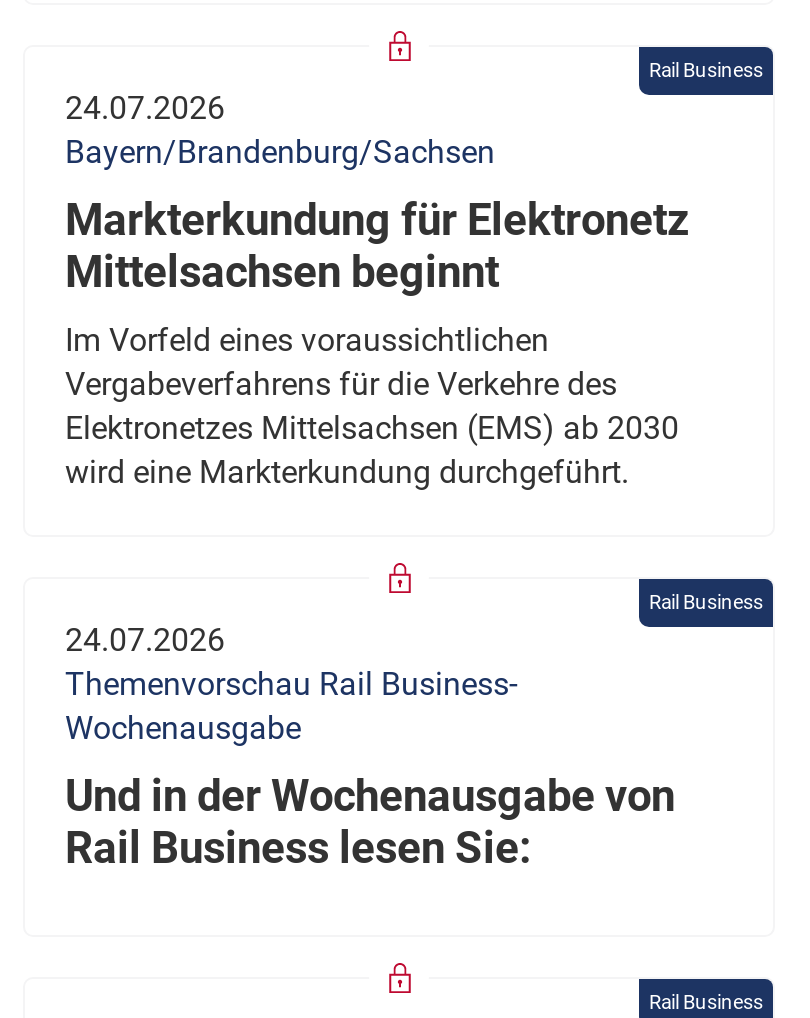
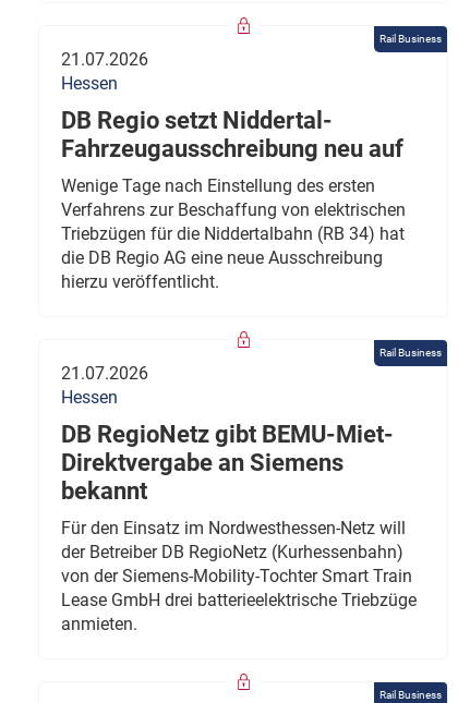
- 24.07.2026
- Bayern/Brandenburg/Sachsen
+ 21.07.2026
+ Hessen

- Markterkundung für Elektronetz
- Mittelsachsen beginnt
+ DB Regio setzt Niddertal-
+ Fahrzeugausschreibung neu auf

- Im Vorfeld eines voraussichtlichen
- Vergabeverfahrens für die Verkehre des
- Elektronetzes Mittelsachsen (EMS) ab 2030
- wird eine Markterkundung durchgeführt.
+ Wenige Tage nach Einstellung des ersten
+ Verfahrens zur Beschaffung von elektrischen
+ Triebzügen für die Niddertalbahn (RB 34) hat
+ die DB Regio AG eine neue Ausschreibung
+ hierzu veröffentlicht.

- 24.07.2026
- Themenvorschau Rail Business-
- Wochenausgabe
- Und in der Wochenausgabe von
- Rail Business lesen Sie:
+ 21.07.2026
+ Hessen
+ DB RegioNetz gibt BEMU-Miet-
+ Direktvergabe an Siemens
+ bekannt
+ Für den Einsatz im Nordwesthessen-Netz will
+ der Betreiber DB RegioNetz (Kurhessenbahn)
+ von der Siemens-Mobility-Tochter Smart Train
+ Lease GmbH drei batterieelektrische Triebzüge
+ anmieten.
